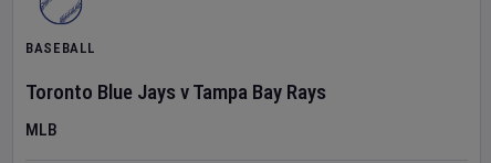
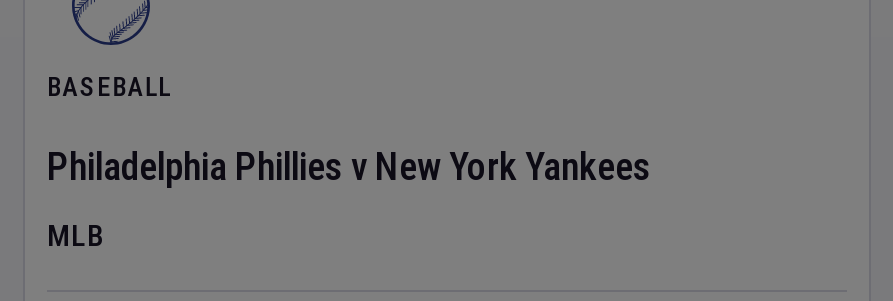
- Toronto Blue Jays v Tampa Bay Rays
+ Philadelphia Phillies v New York Yankees
